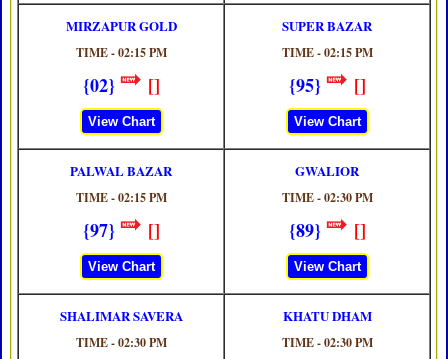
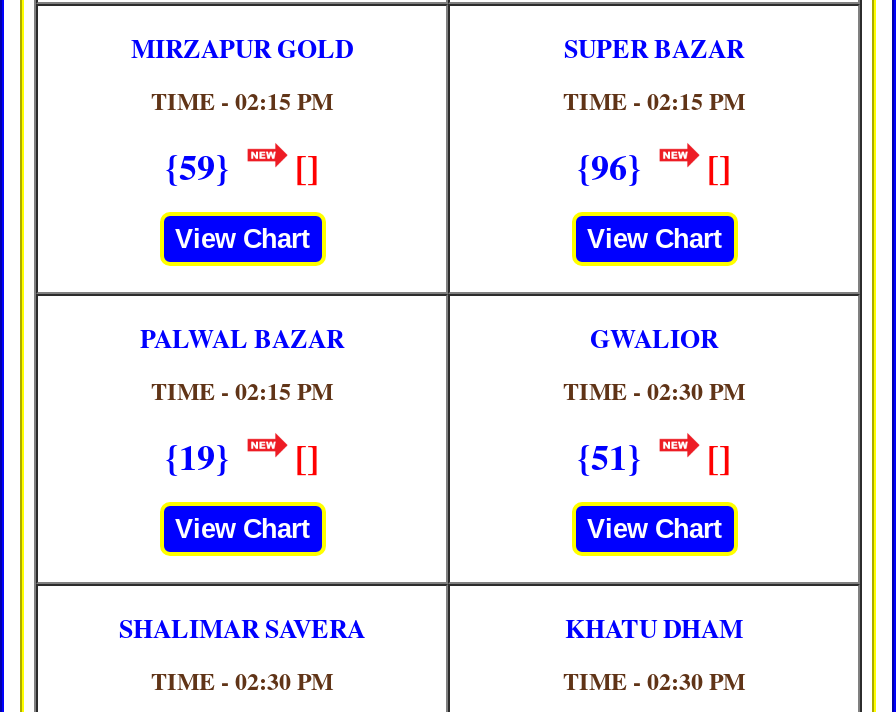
- {02}
+ {59}

- {95}
+ {96}

- {97}
+ {19}

- {89}
+ {51}
